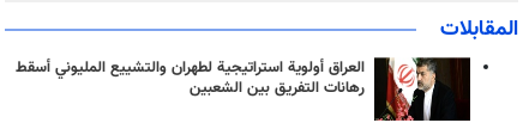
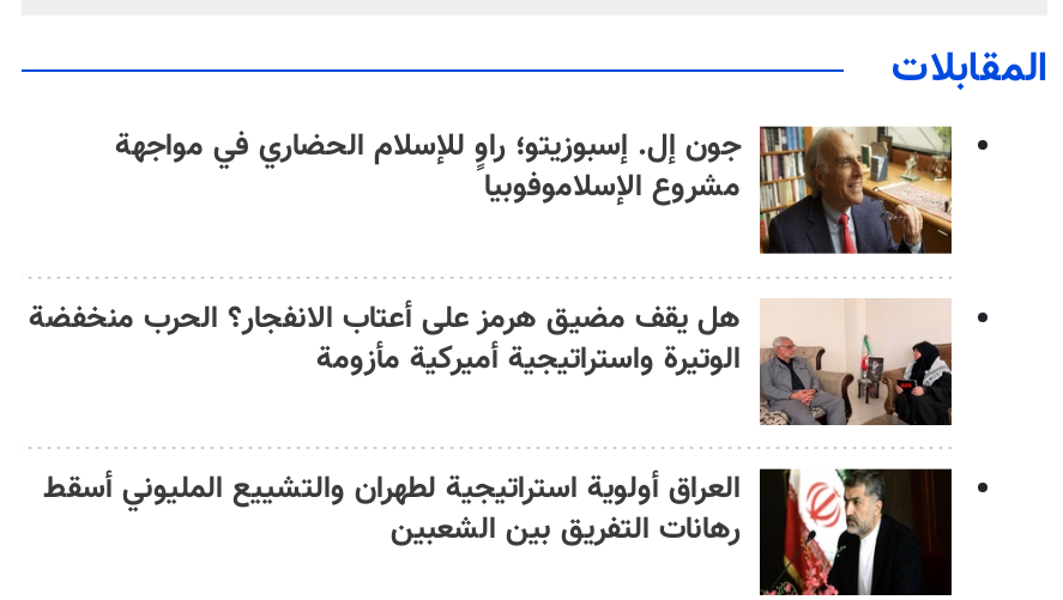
+ [image]
+ جون إل. إسبوزيتو؛ راوٍ للإسلام الحضاري في مواجهة
+ مشروع الإسلاموفوبيا
+ هل يقف مضيق هرمز على أعتاب الانفجار؟ الحرب منخفضة
+ الوتيرة واستراتيجية أميركية مأزومة

+ [image]
